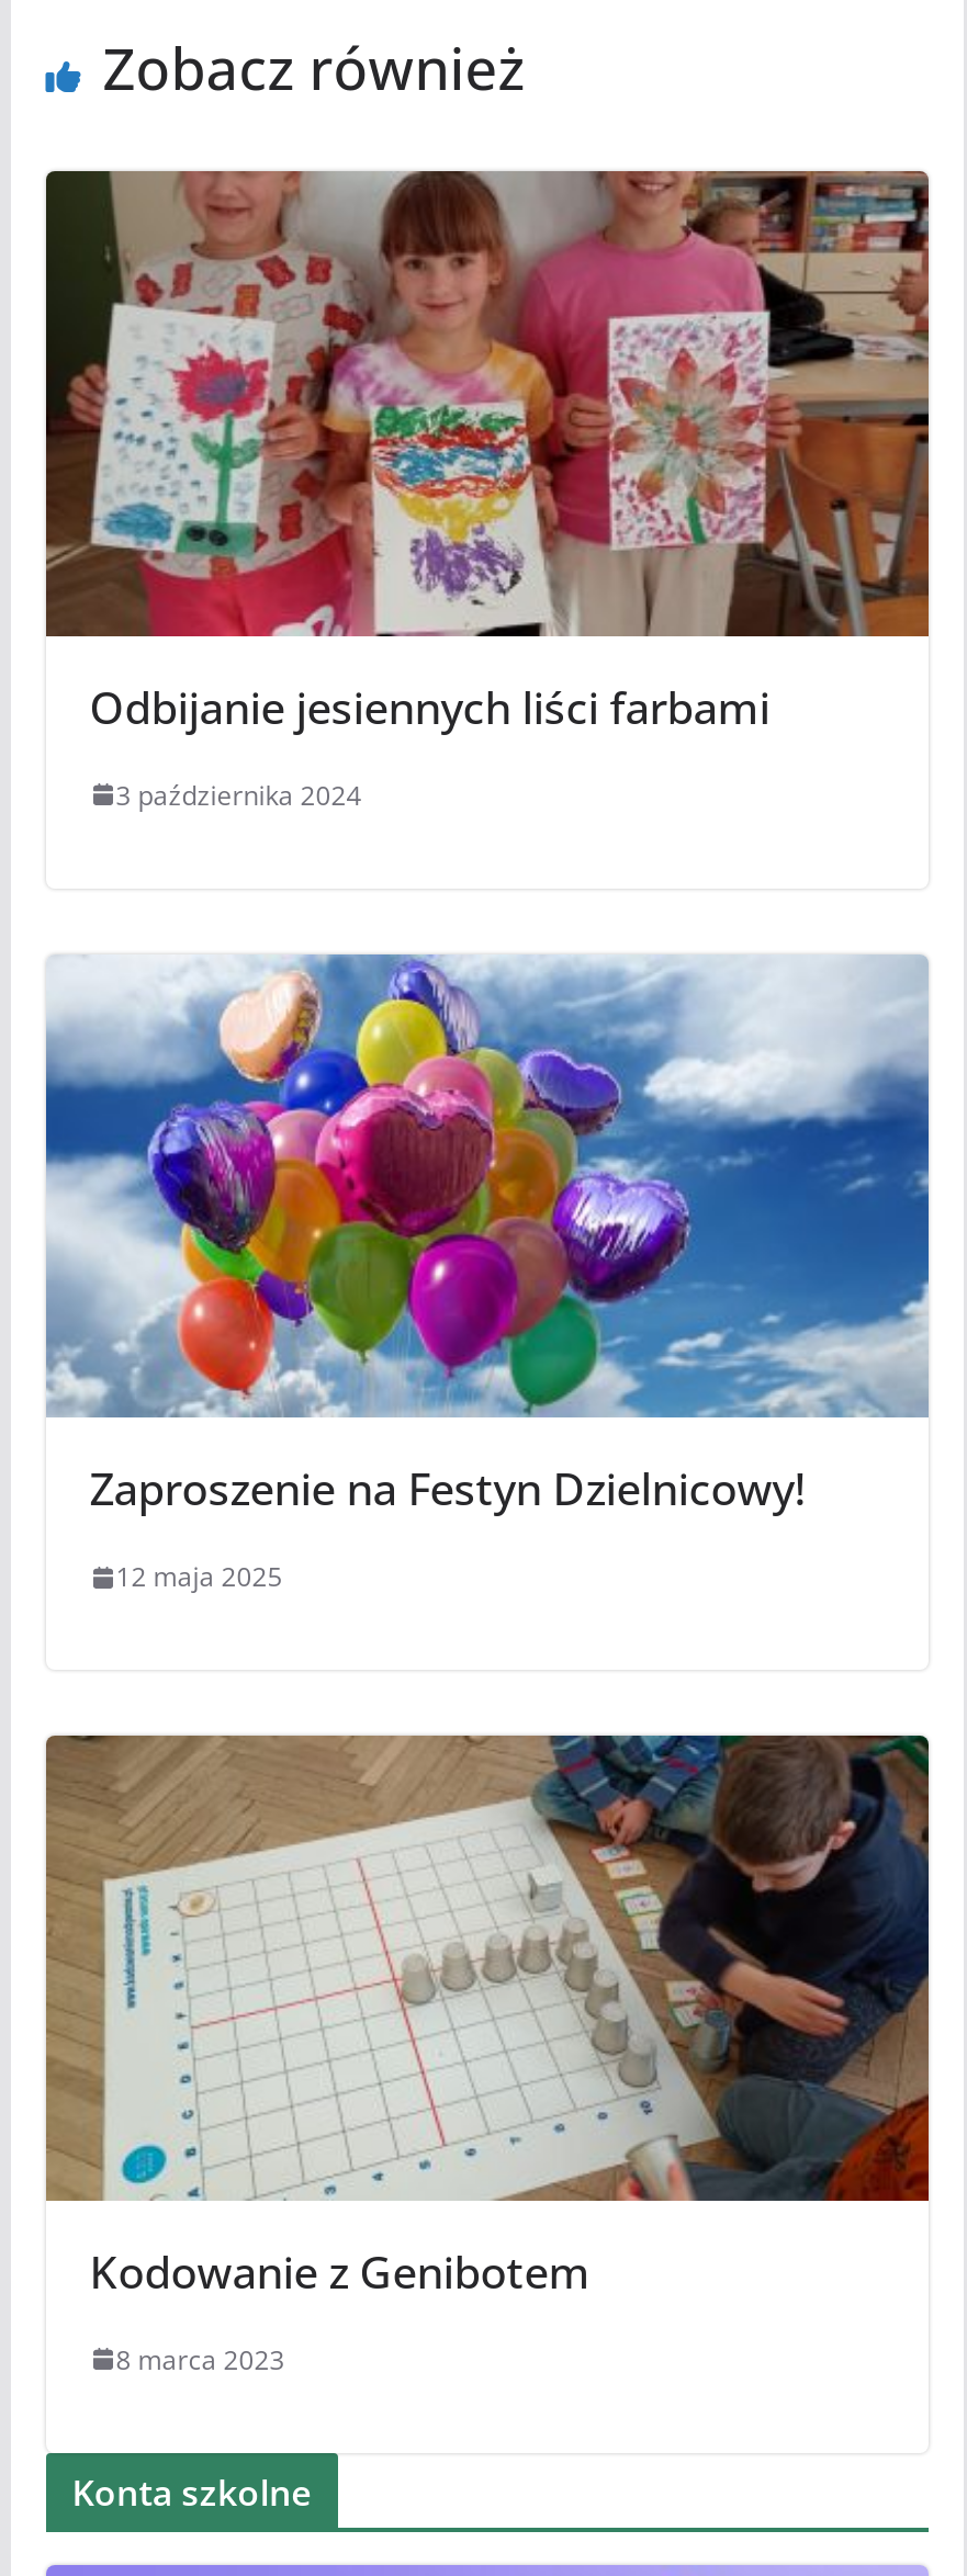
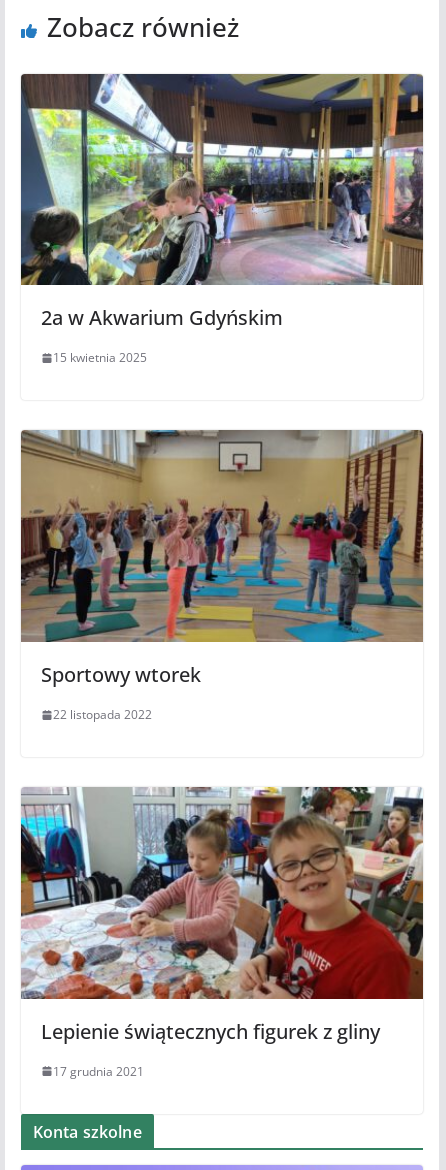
- [image]
- Odbijanie jesiennych liści farbami
+ [image]
+ 2a w Akwarium Gdyńskim

- 3 października 2024
+ 15 kwietnia 2025

- [image]
- Zaproszenie na Festyn Dzielnicowy!
+ [image]
+ Sportowy wtorek

- 12 maja 2025
+ 22 listopada 2022

- [image]
- Kodowanie z Genibotem
+ [image]
+ Lepienie świątecznych figurek z gliny

- 8 marca 2023
+ 17 grudnia 2021
